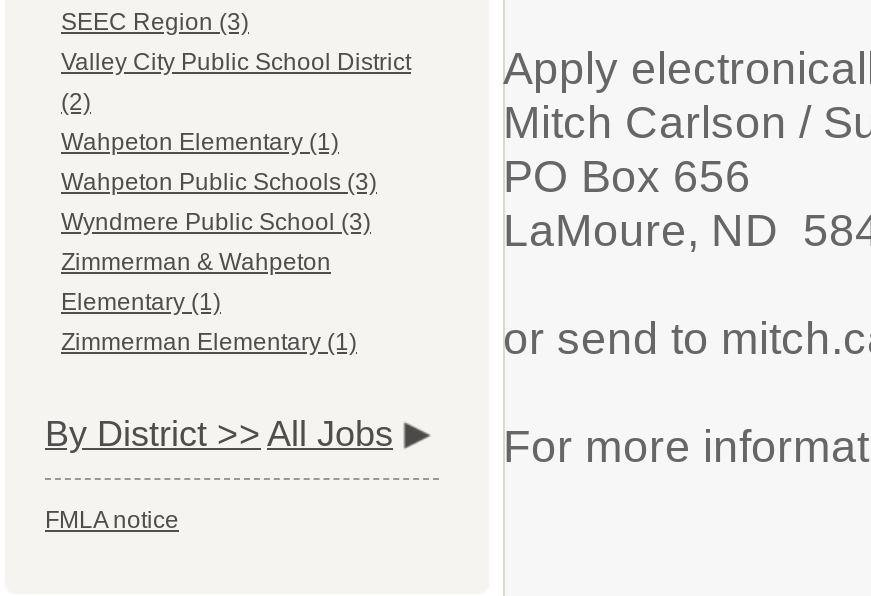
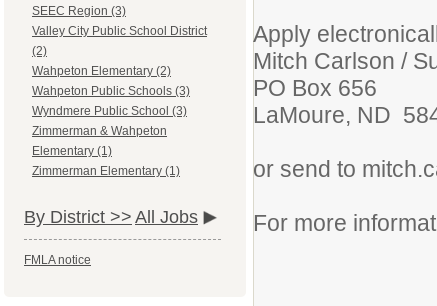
- Wahpeton Elementary (1)
+ Wahpeton Elementary (2)
